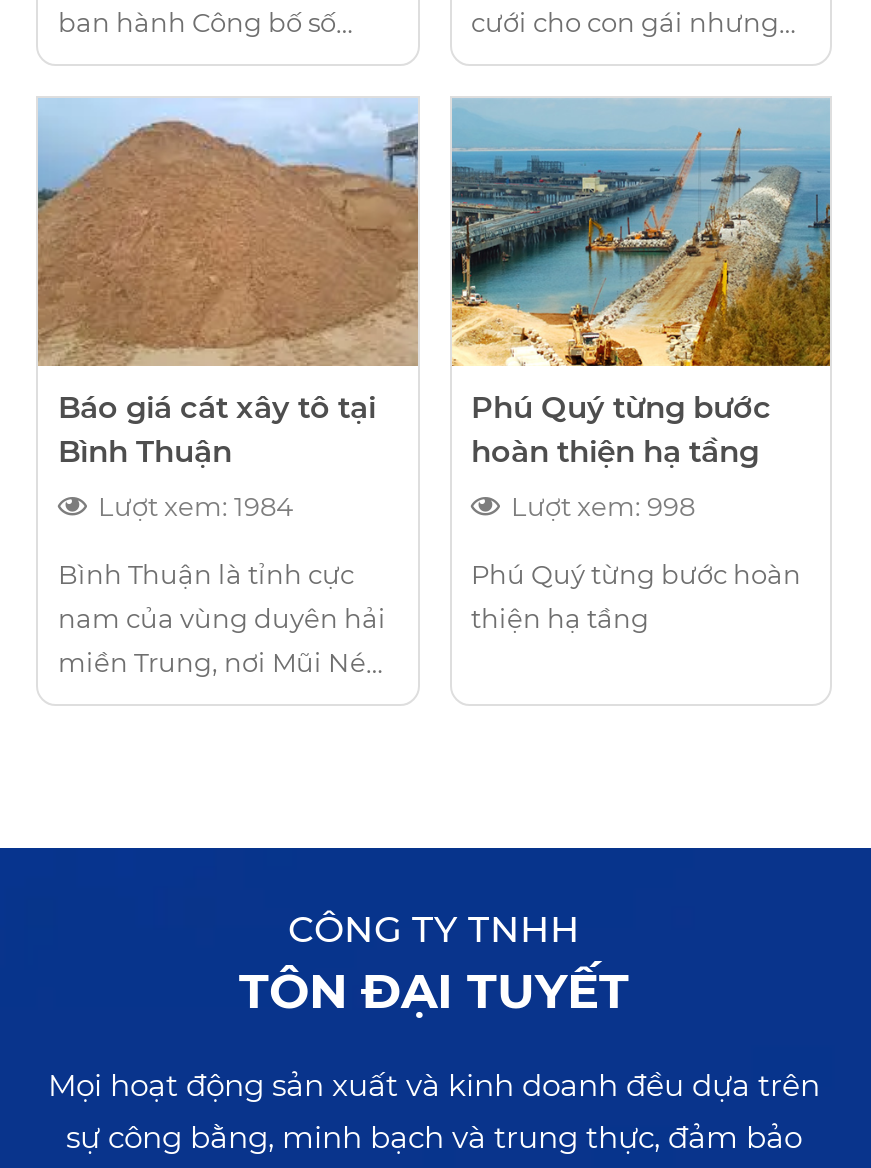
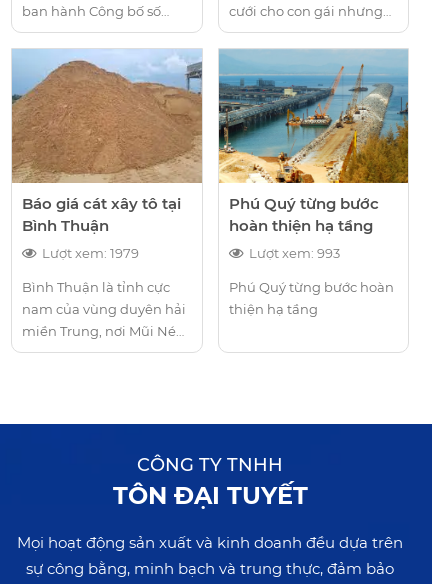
- Lượt xem: 1984
+ Lượt xem: 1979

- Lượt xem: 998
+ Lượt xem: 993
